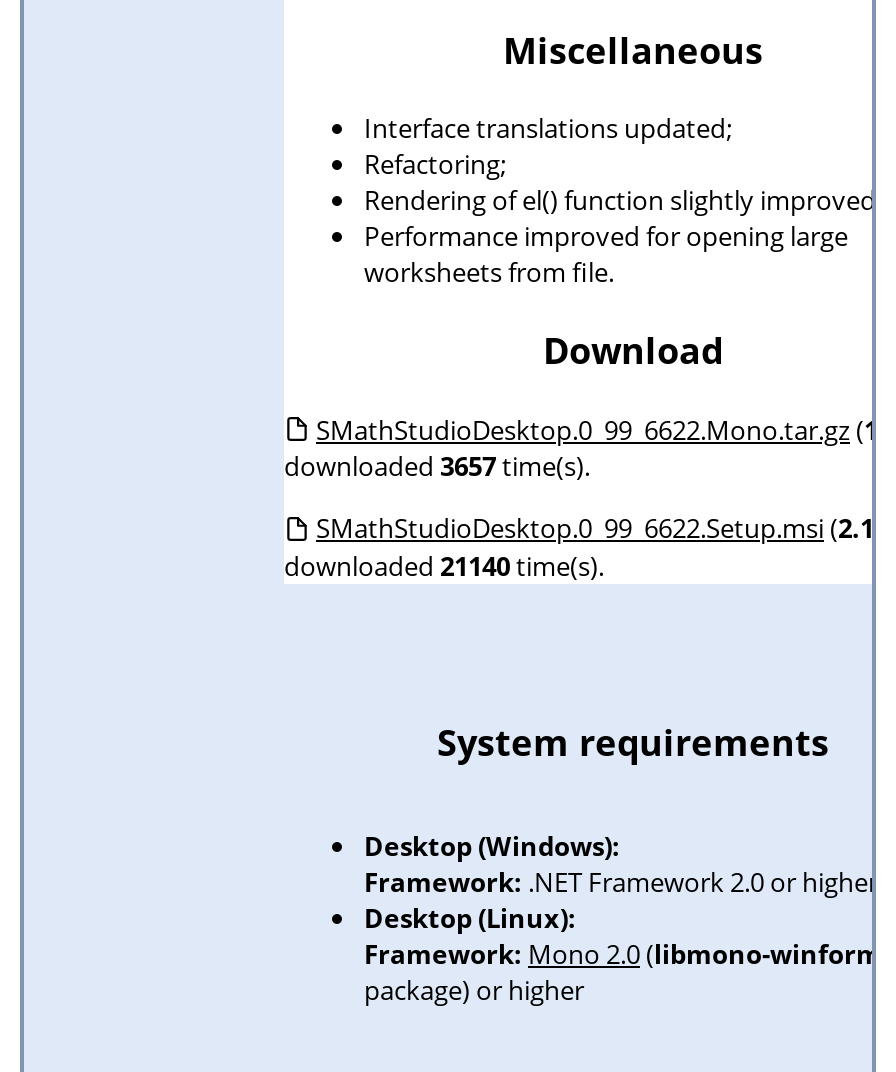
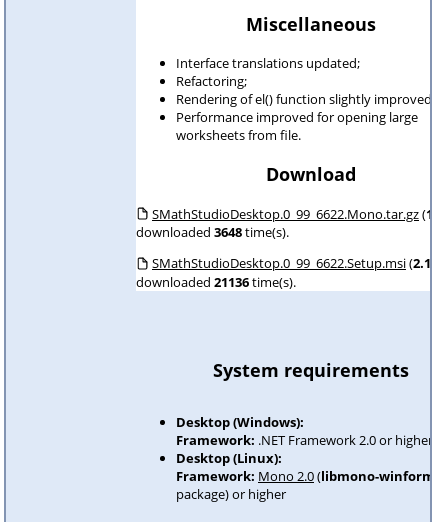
- downloaded 3657time(s).
+ downloaded 3648time(s).

- downloaded 21140time(s).
+ downloaded 21136time(s).
